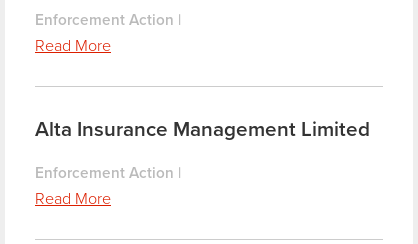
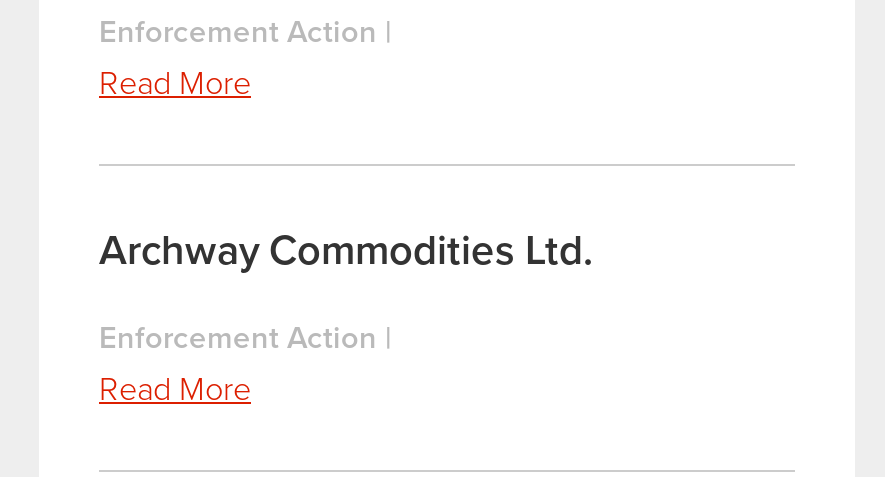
- Alta Insurance Management Limited
+ Archway Commodities Ltd.
